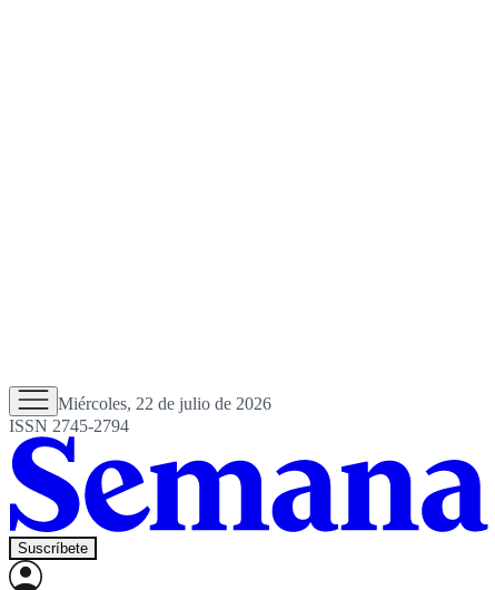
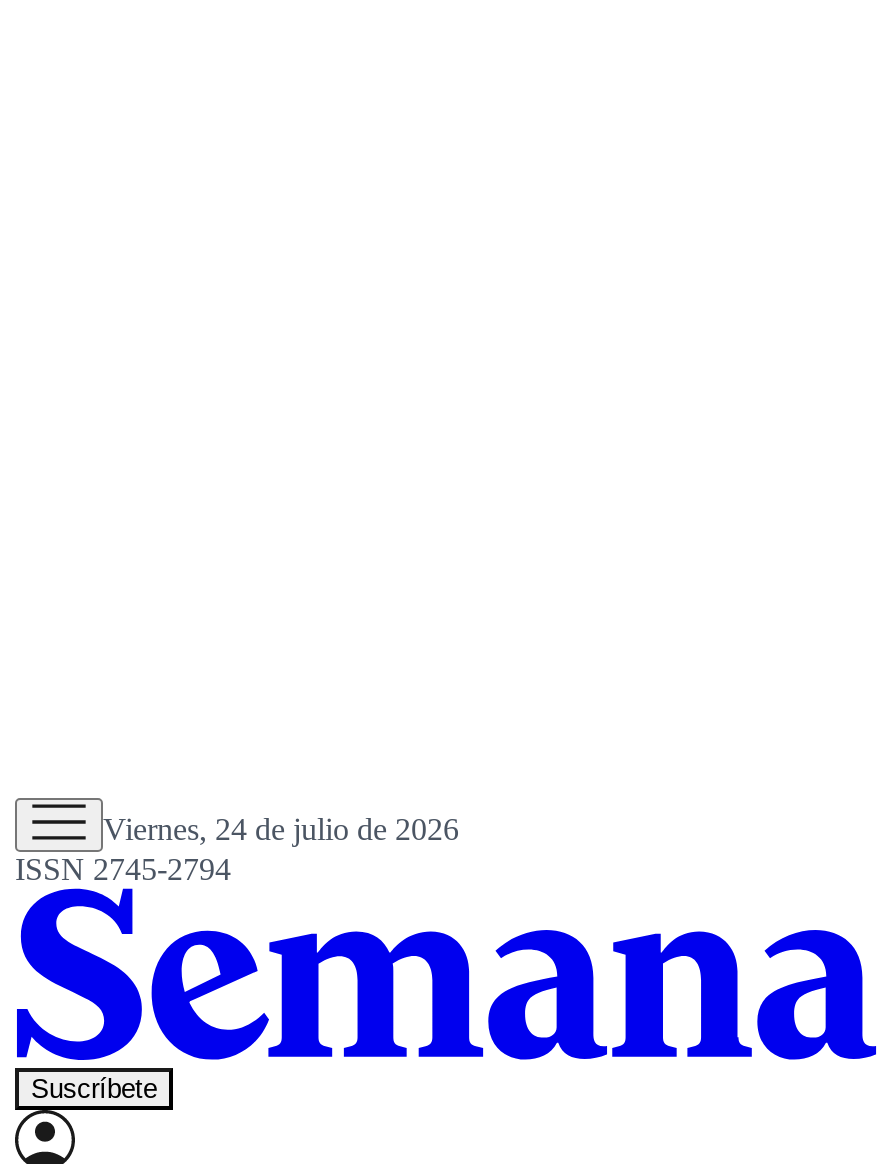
- Miércoles, 22 de julio de 2026
+ Viernes, 24 de julio de 2026
